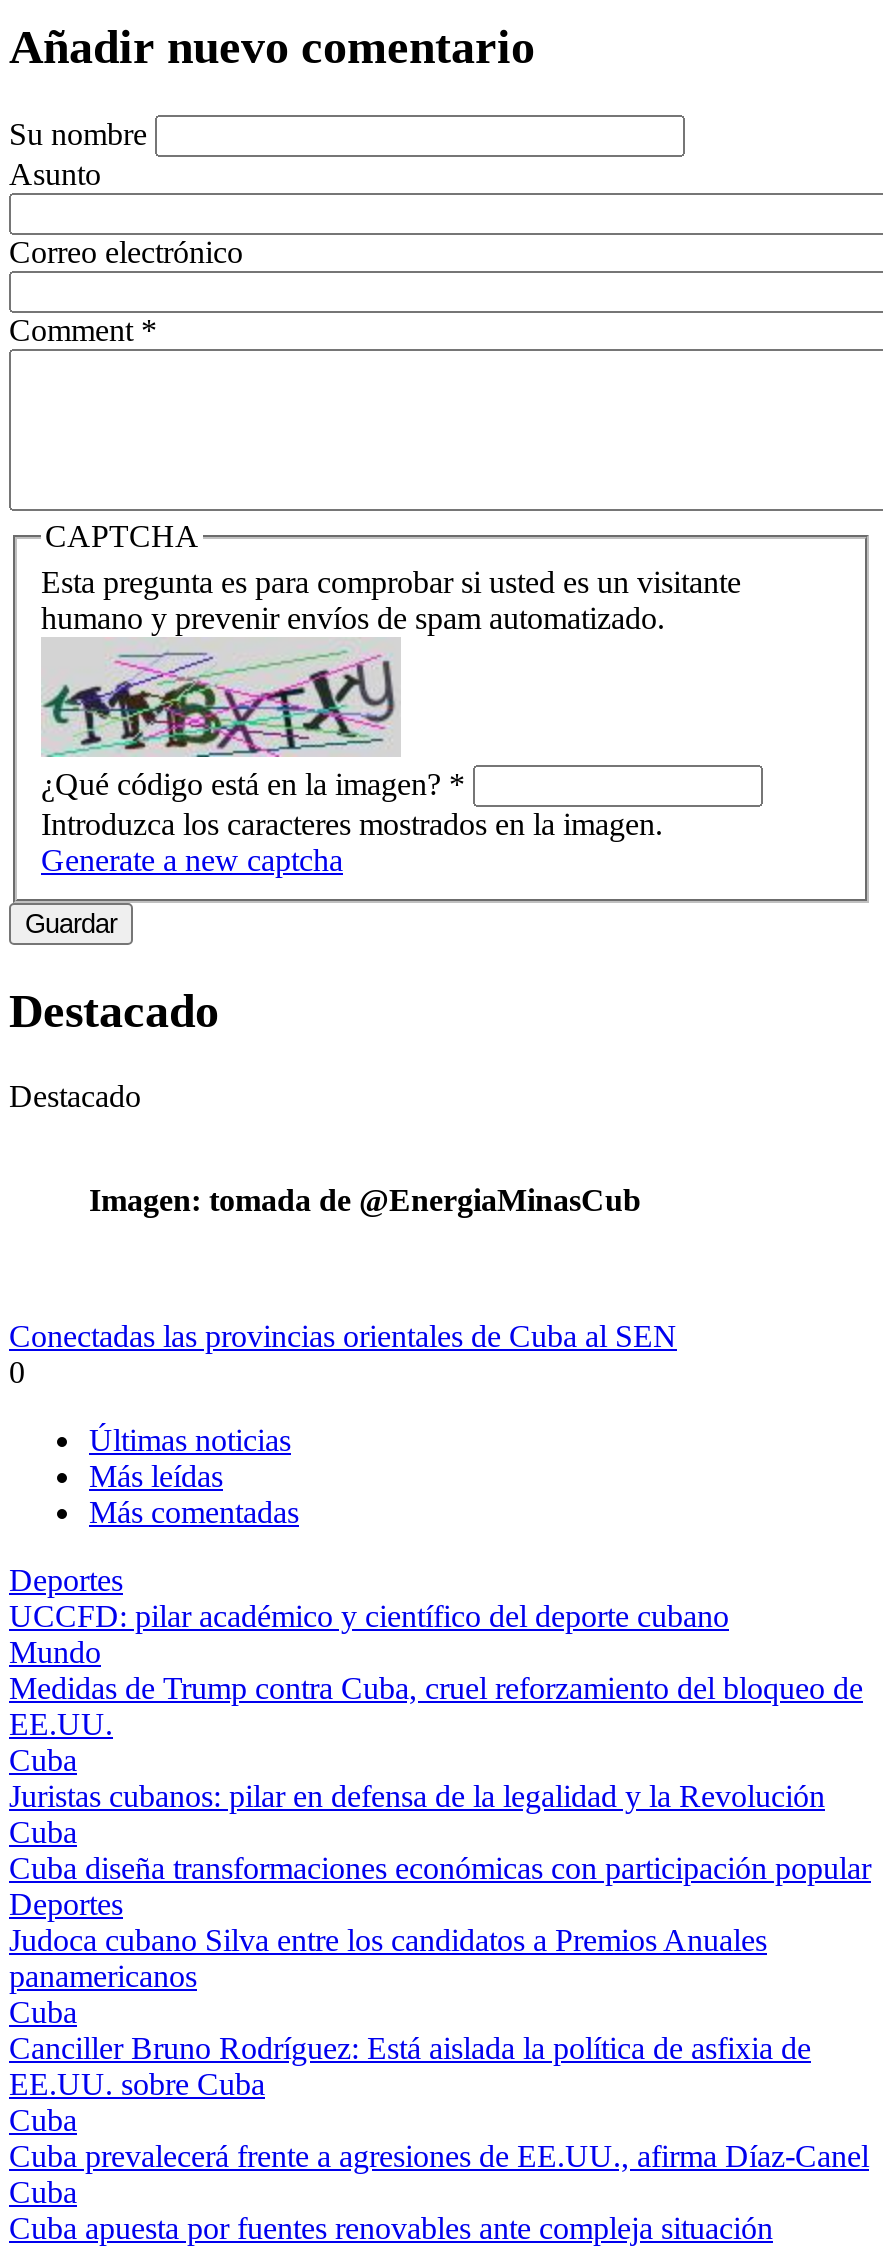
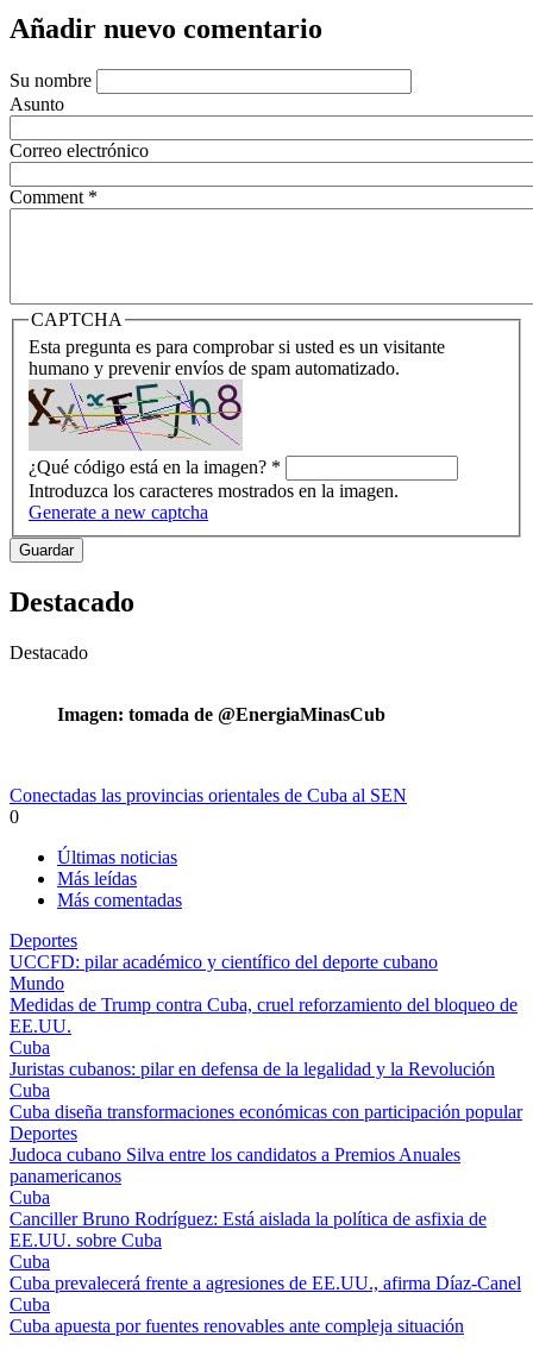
- [image]
+ [image]
